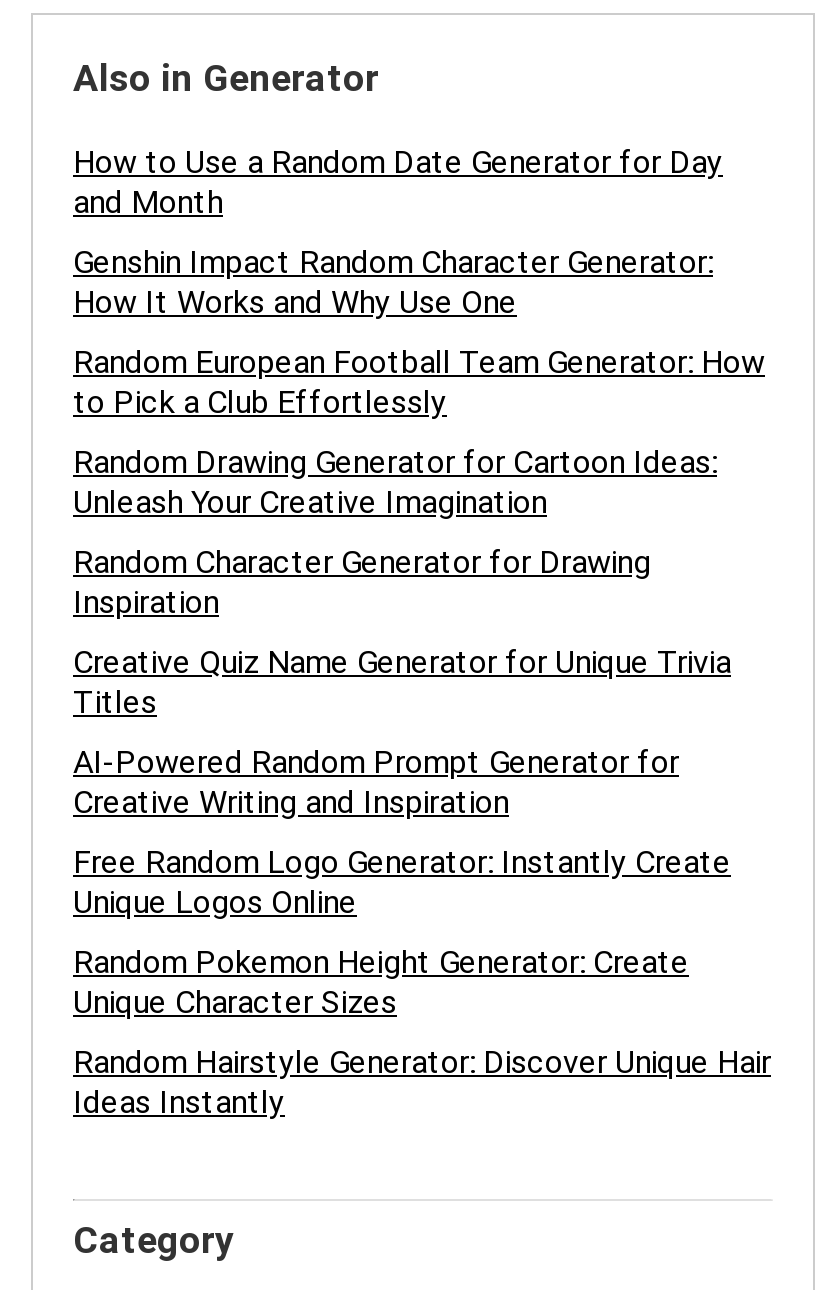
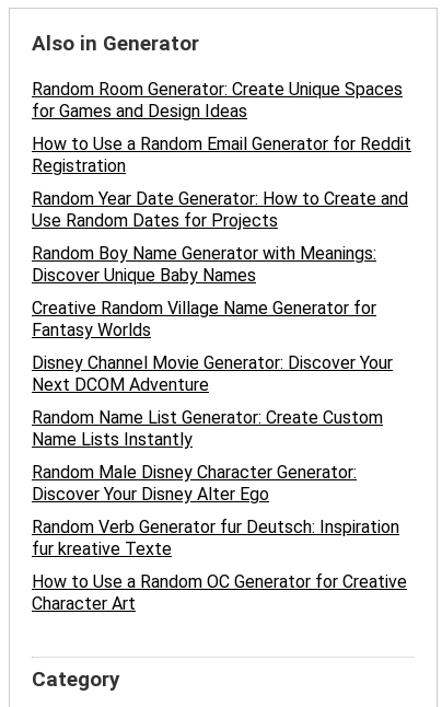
- How to Use a Random Date Generator for Day
- and Month
+ Random Room Generator: Create Unique Spaces
+ for Games and Design Ideas

- Genshin Impact Random Character Generator:
- How It Works and Why Use One
+ How to Use a Random Email Generator for Reddit
+ Registration

- Random European Football Team Generator: How
- to Pick a Club Effortlessly
+ Random Year Date Generator: How to Create and
+ Use Random Dates for Projects

- Random Drawing Generator for Cartoon Ideas:
- Unleash Your Creative Imagination
+ Random Boy Name Generator with Meanings:
+ Discover Unique Baby Names

- Random Character Generator for Drawing
- Inspiration
+ Creative Random Village Name Generator for
+ Fantasy Worlds

- Creative Quiz Name Generator for Unique Trivia
- Titles
+ Disney Channel Movie Generator: Discover Your
+ Next DCOM Adventure

- AI-Powered Random Prompt Generator for
- Creative Writing and Inspiration
+ Random Name List Generator: Create Custom
+ Name Lists Instantly

- Free Random Logo Generator: Instantly Create
- Unique Logos Online
+ Random Male Disney Character Generator:
+ Discover Your Disney Alter Ego

- Random Pokemon Height Generator: Create
- Unique Character Sizes
+ Random Verb Generator fur Deutsch: Inspiration
+ fur kreative Texte

- Random Hairstyle Generator: Discover Unique Hair
- Ideas Instantly
+ How to Use a Random OC Generator for Creative
+ Character Art
